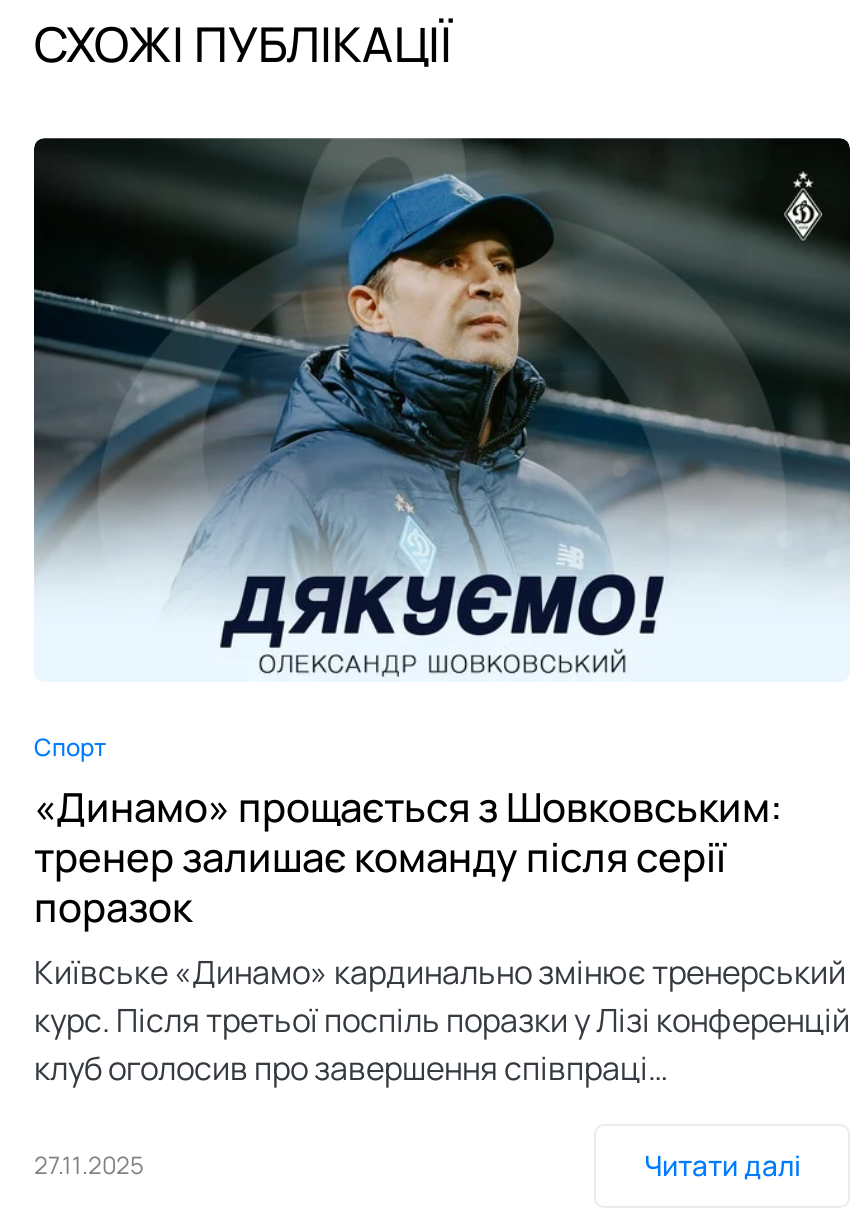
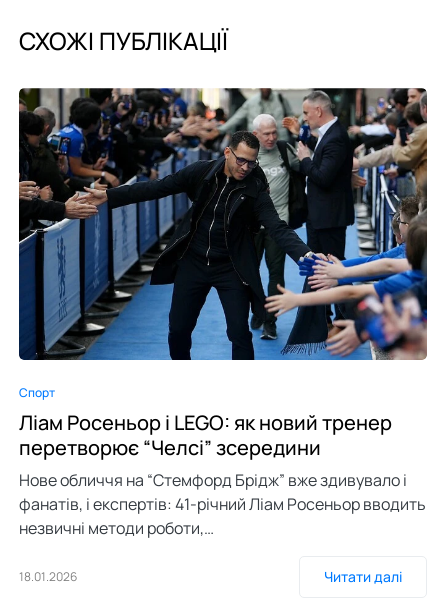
- [image]
+ [image]

- «Динамо» прощається з Шовковським:
- тренер залишає команду після серії
- поразок
- Київське «Динамо» кардинально змінює тренерський
- курс. Після третьої поспіль поразки у Лізі конференцій
- клуб оголосив про завершення співпраці…
+ Ліам Росеньор і LEGO: як новий тренер
+ перетворює “Челсі” зсередини
+ Нове обличчя на “Стемфорд Брідж” вже здивувало і
+ фанатів, і експертів: 41-річний Ліам Росеньор вводить
+ незвичні методи роботи,…

- 27.11.2025
+ 18.01.2026
